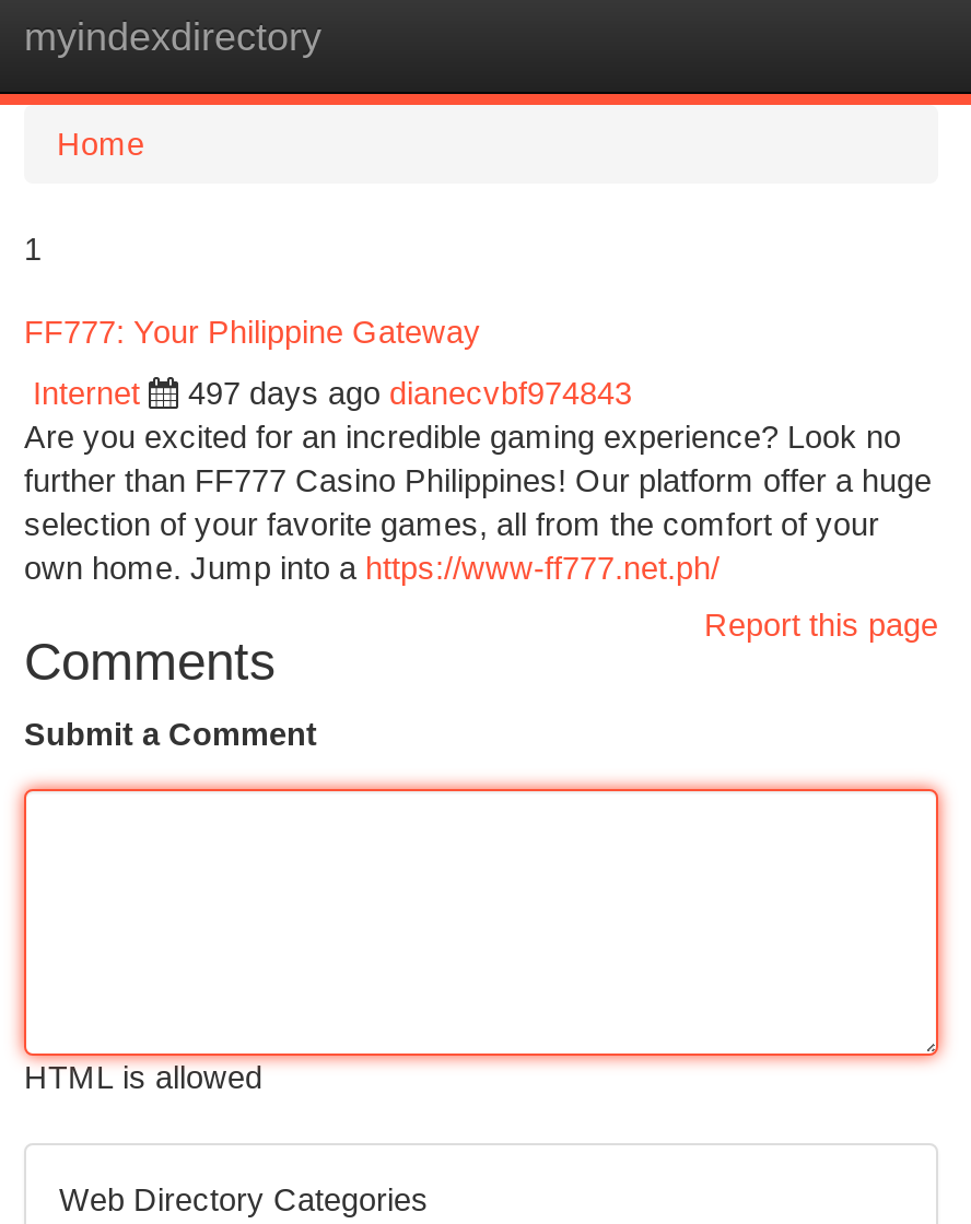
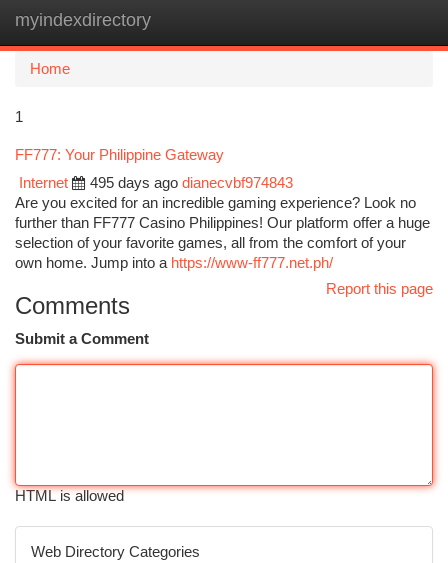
- 497 days ago dianecvbf974843
+ 495 days ago dianecvbf974843
